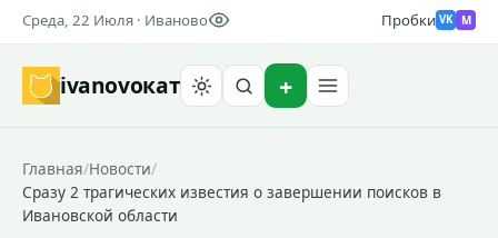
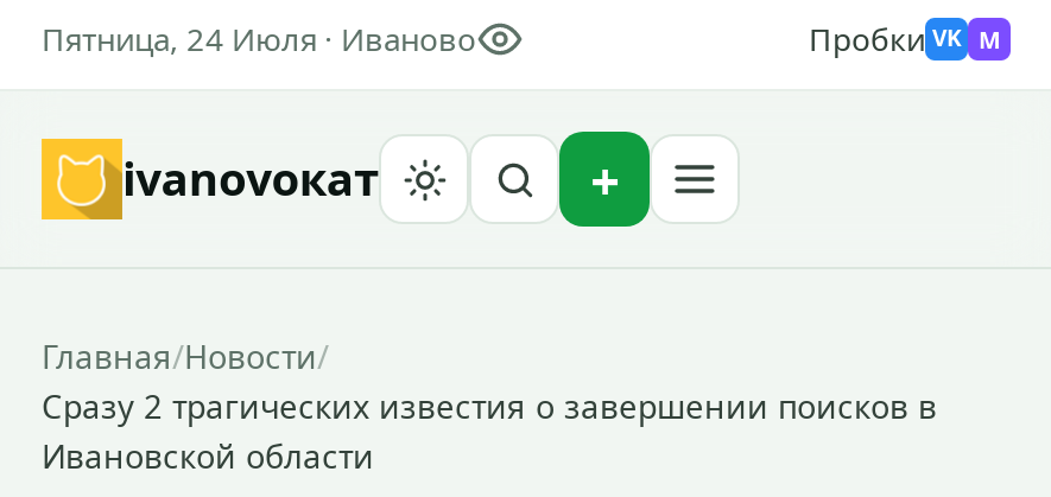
- Среда, 22 Июля · Иваново
+ Пятница, 24 Июля · Иваново
